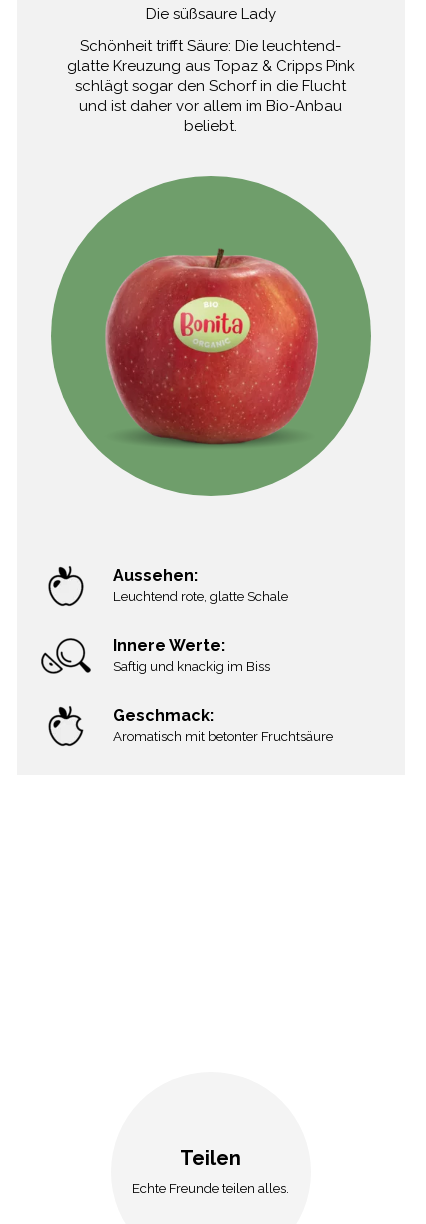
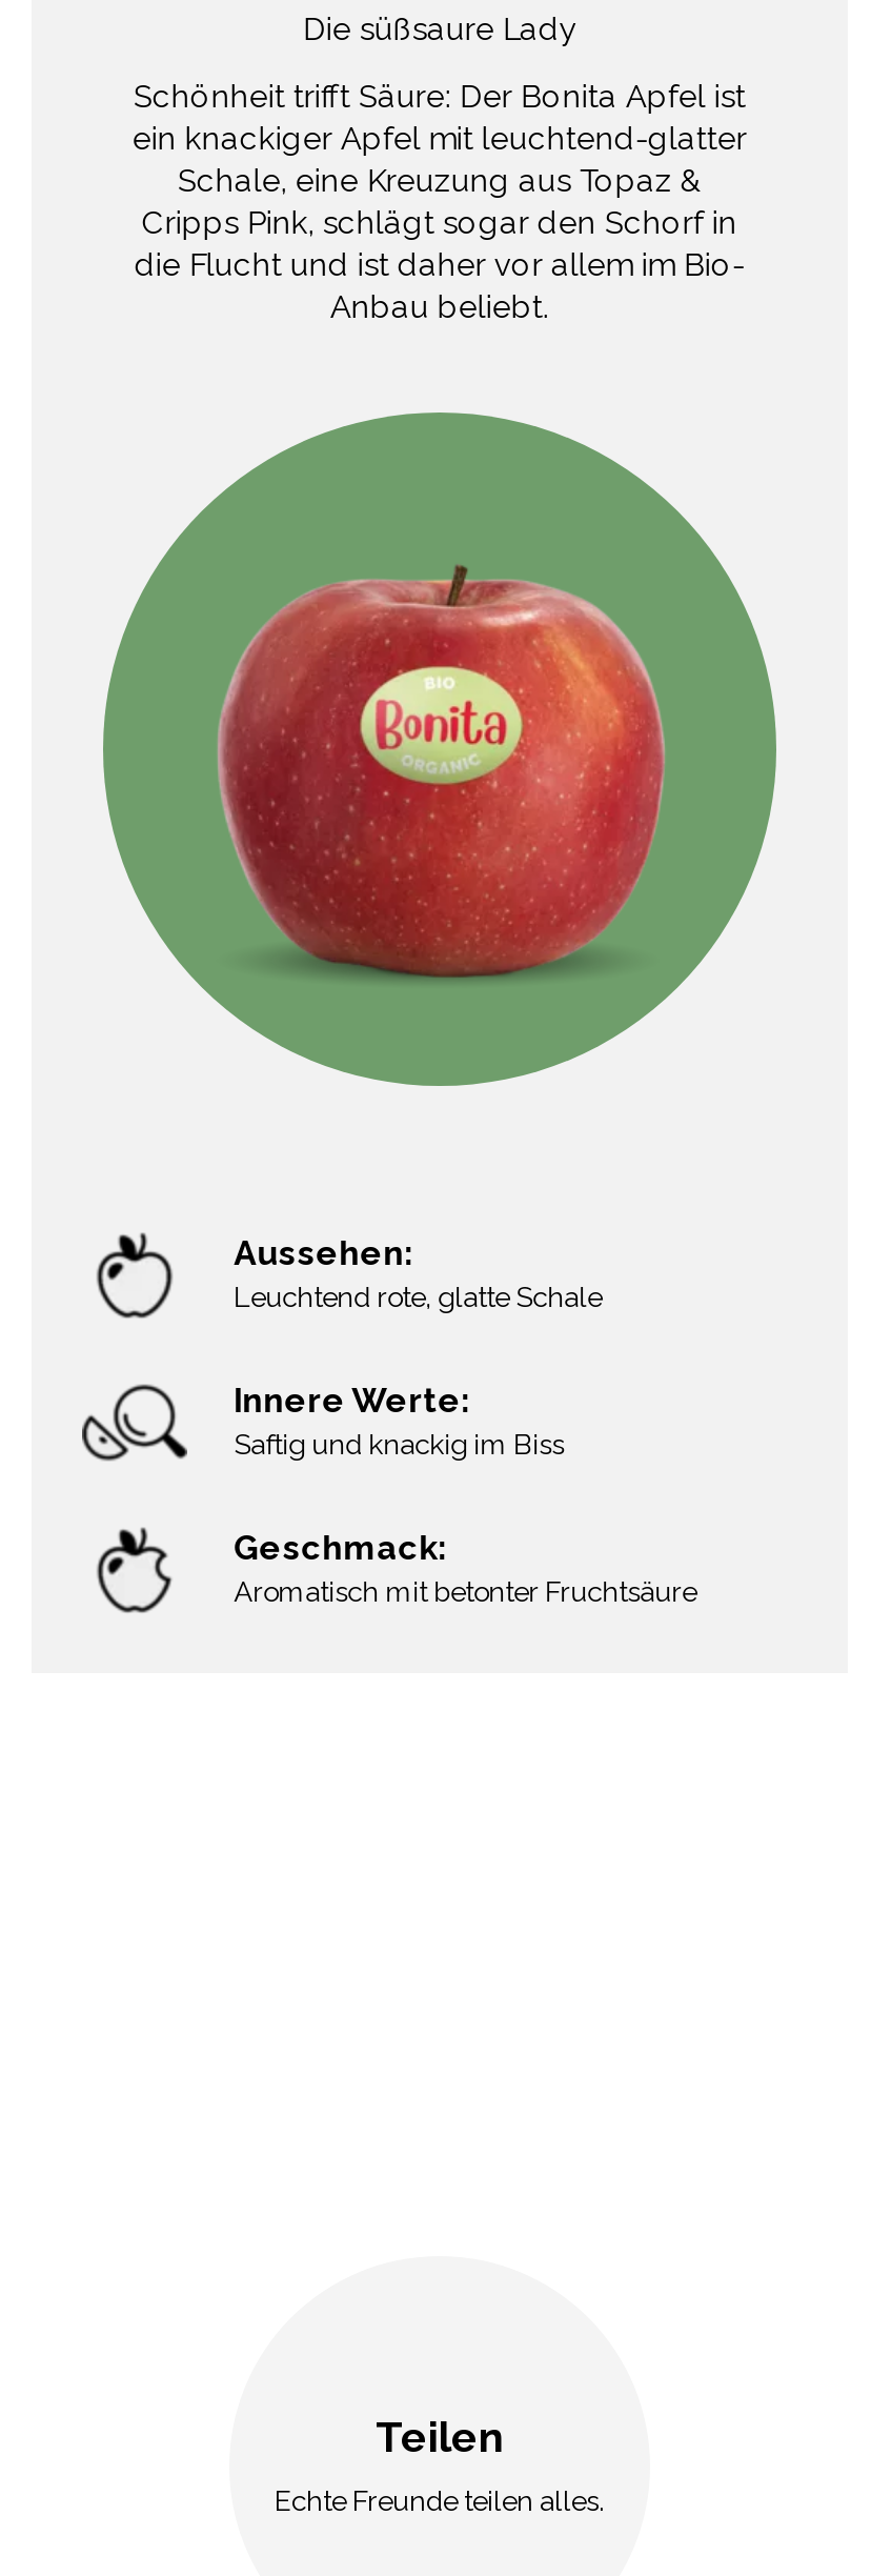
- Schönheit trifft Säure: Die leuchtend-
- glatte Kreuzung aus Topaz & Cripps Pink
- schlägt sogar den Schorf in die Flucht
- und ist daher vor allem im Bio-Anbau
- beliebt.
+ Schönheit trifft Säure: Der Bonita Apfel ist
+ ein knackiger Apfel mit leuchtend-glatter
+ Schale, eine Kreuzung aus Topaz &
+ Cripps Pink, schlägt sogar den Schorf in
+ die Flucht und ist daher vor allem im Bio-
+ Anbau beliebt.

moved down: [image]

moved down: Aussehen: | Leuchtend rote, glatte Schale | Innere Werte: | Saftig und knackig im Biss | Geschmack: | Aromatisch mit betonter Fruchtsäure
